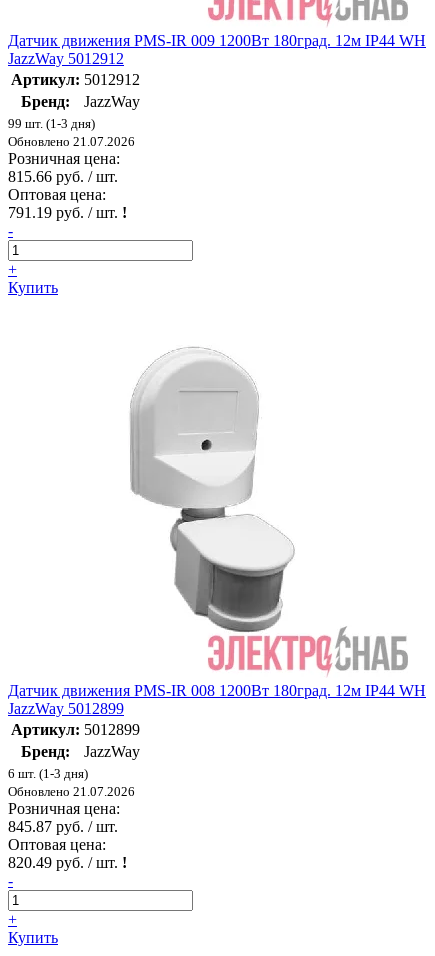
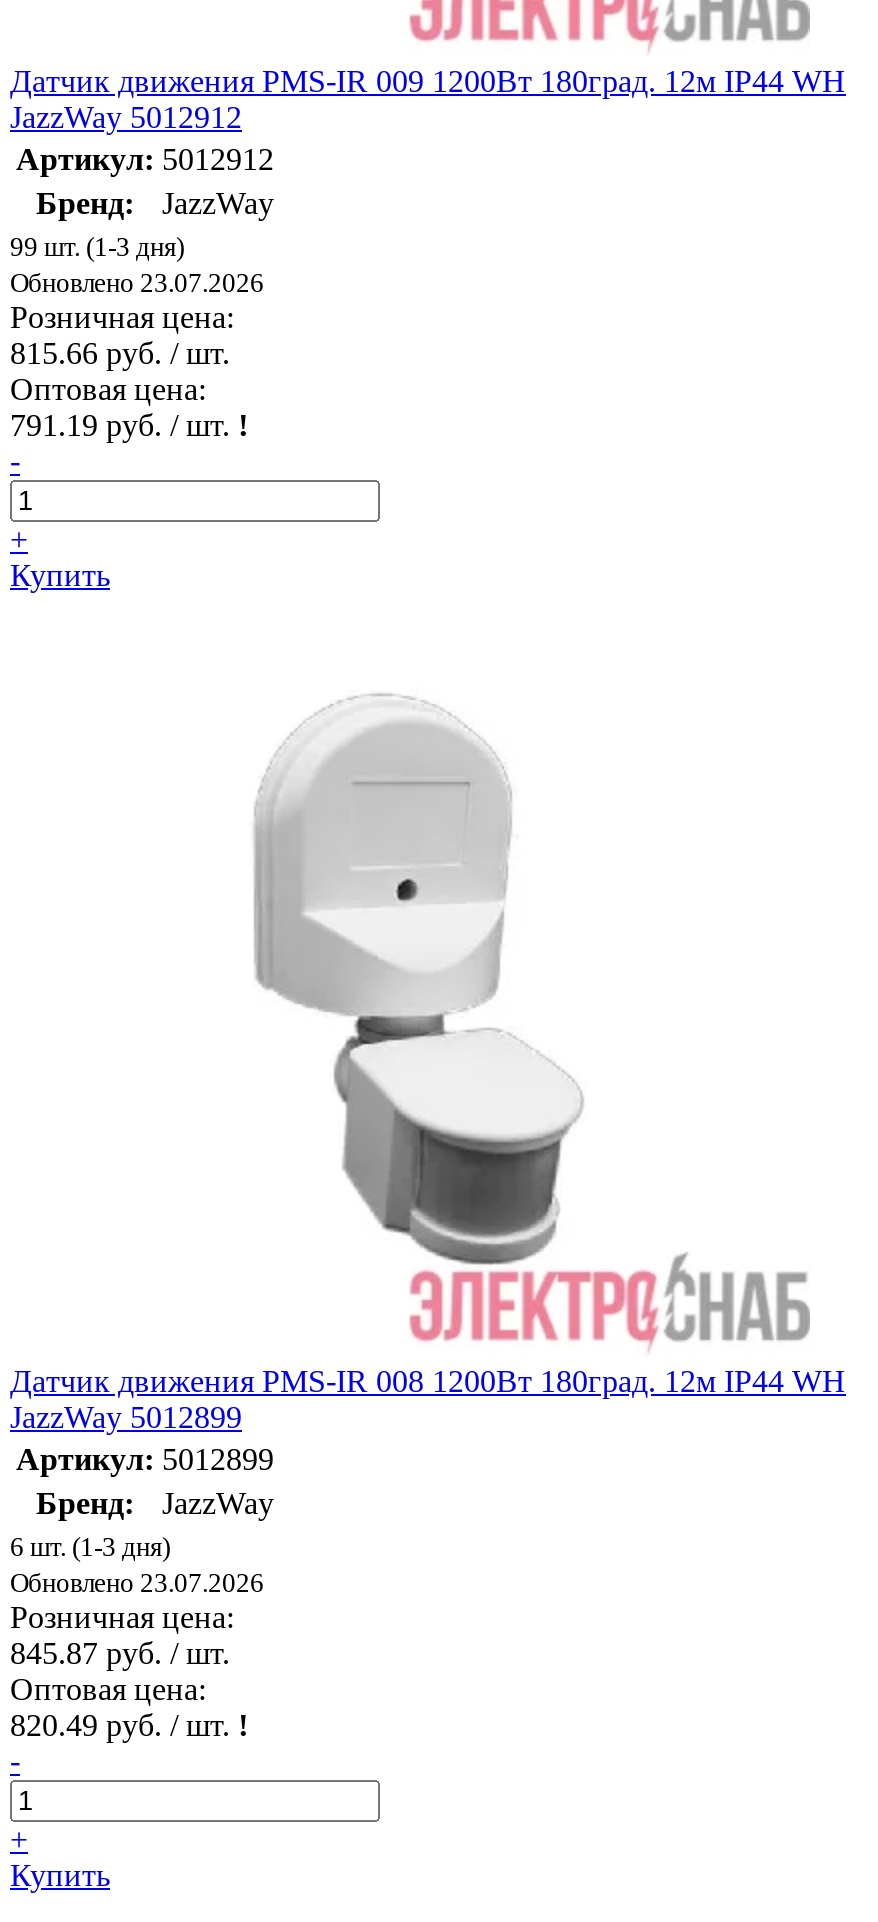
- Обновлено 21.07.2026
+ Обновлено 23.07.2026

- Обновлено 21.07.2026
+ Обновлено 23.07.2026
